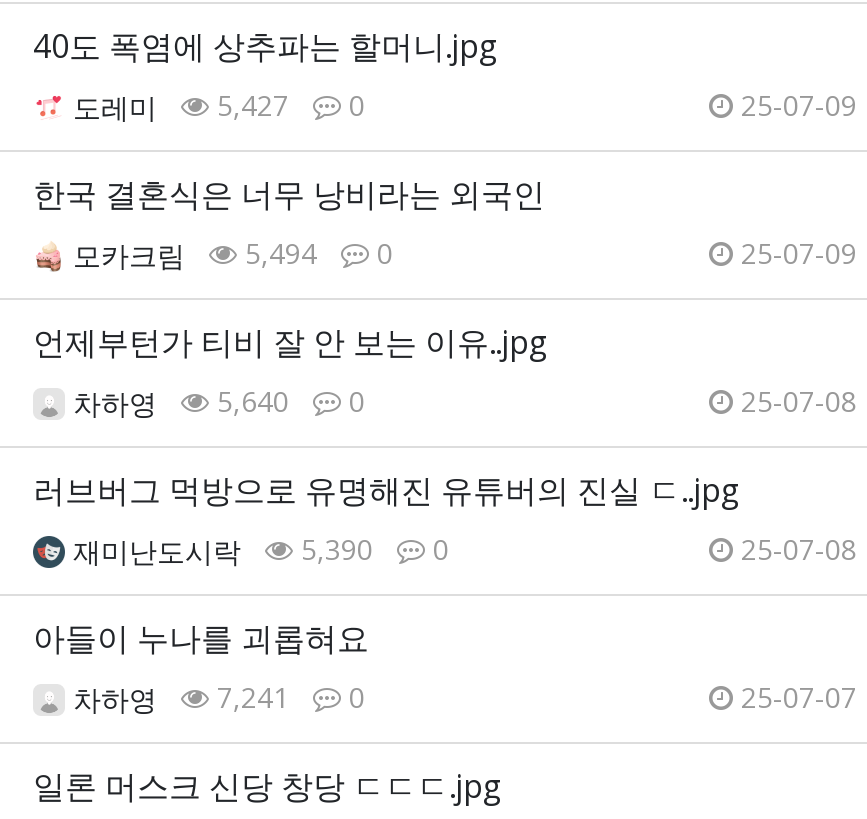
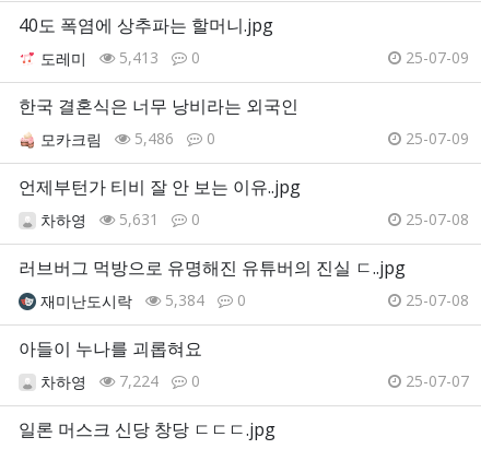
- 도레미 5,427 0
+ 도레미 5,413 0

- 모카크림 5,494 0
+ 모카크림 5,486 0

- 차하영 5,640 0
+ 차하영 5,631 0

- 재미난도시락 5,390 0
+ 재미난도시락 5,384 0

- 차하영 7,241 0
+ 차하영 7,224 0
